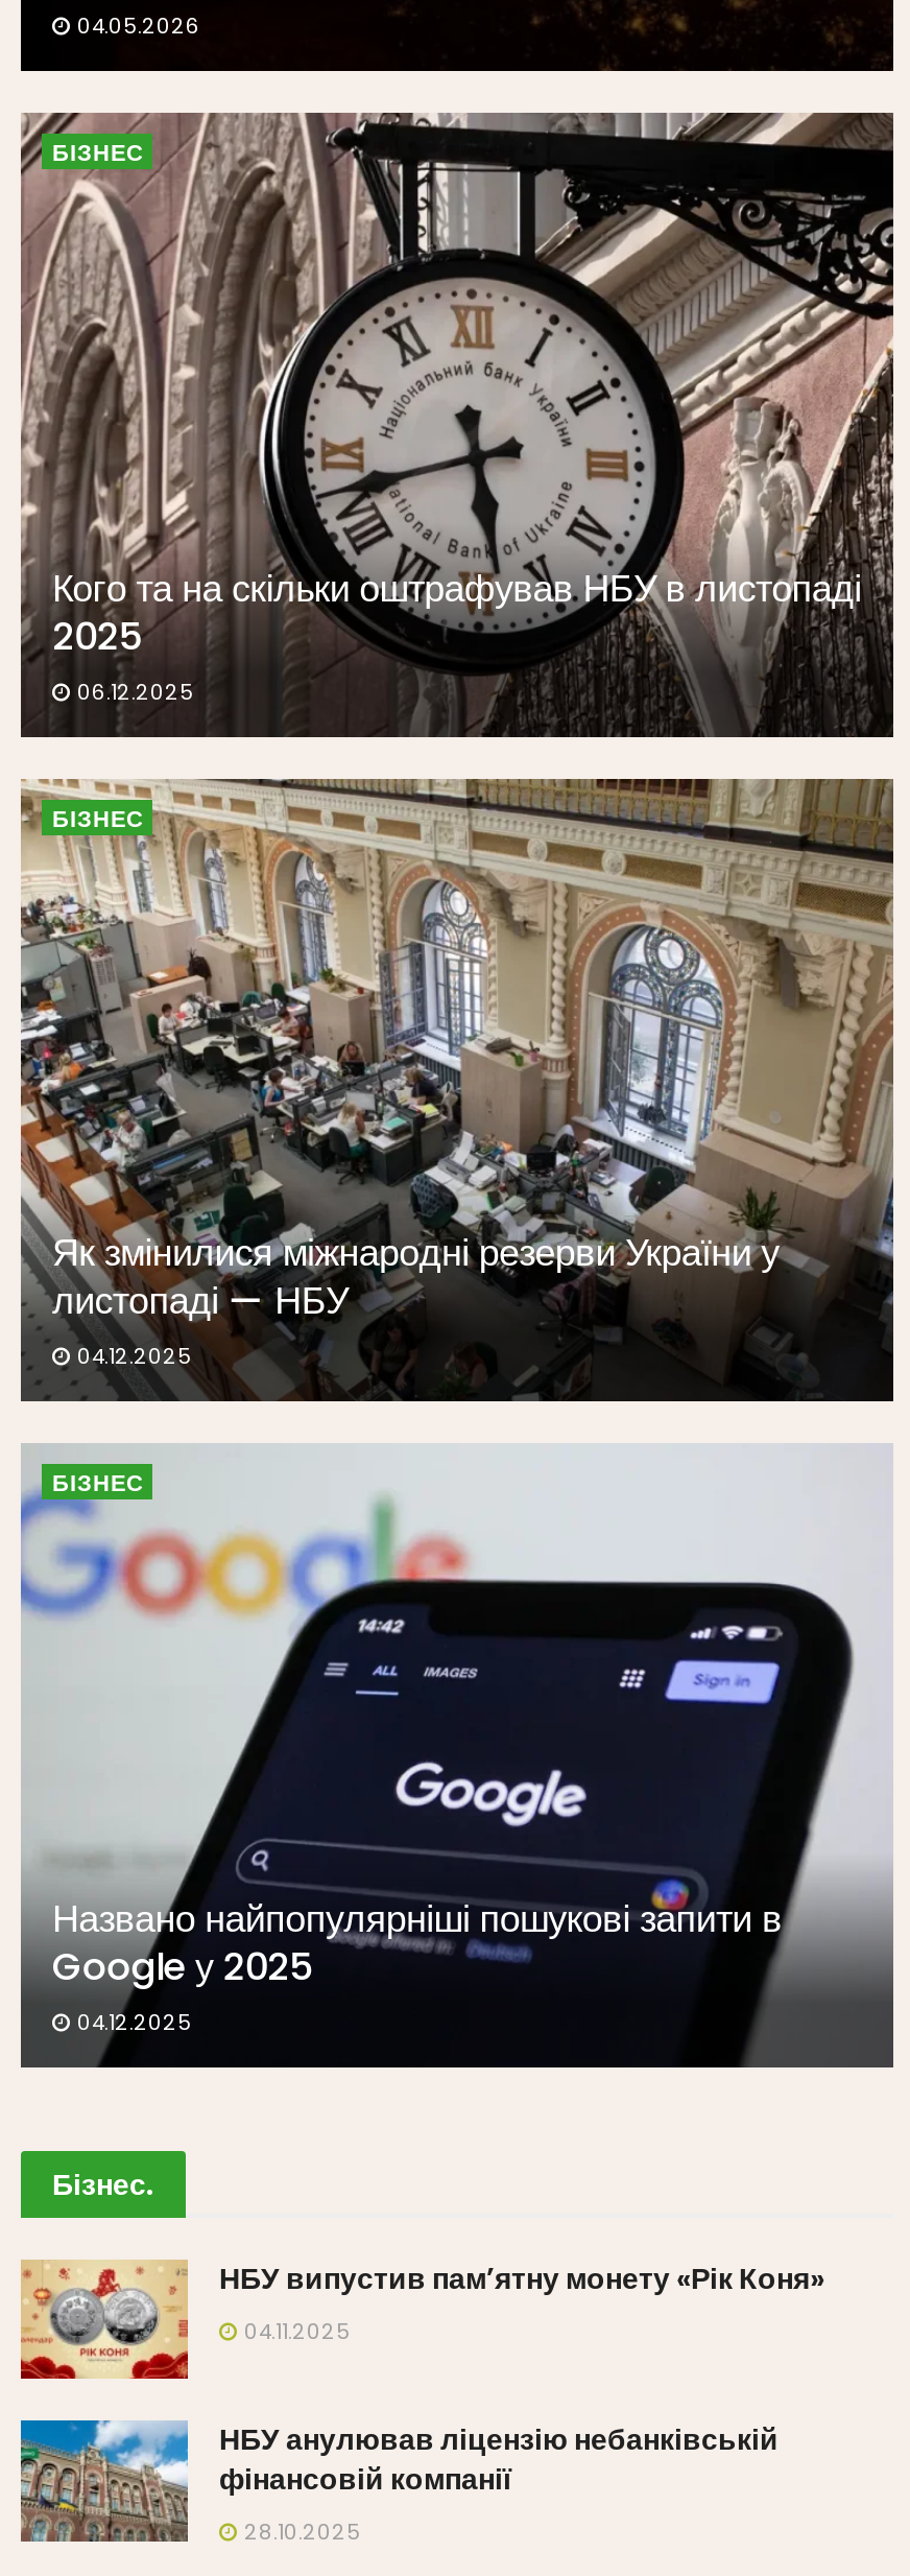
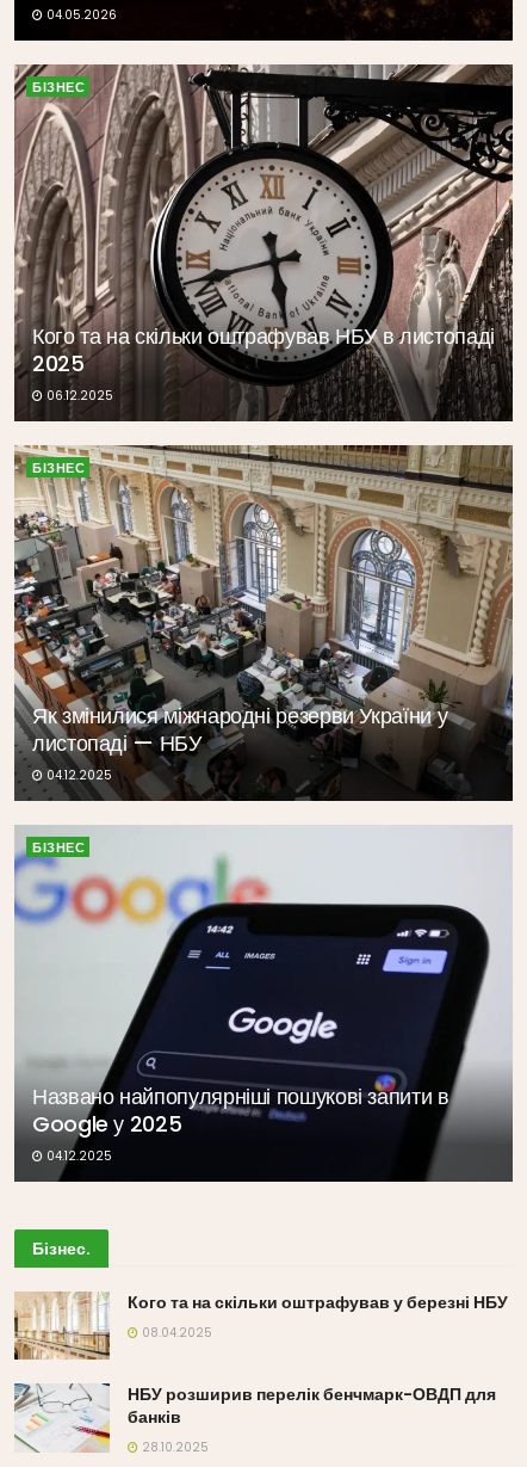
- [image]
- НБУ випустив пам’ятну монету «Рік Коня»
- 04.11.2025
+ [image]
+ Кого та на скільки оштрафував у березні НБУ
+ 08.04.2025

- [image]
- НБУ анулював ліцензію небанківській
- фінансовій компанії
+ [image]
+ НБУ розширив перелік бенчмарк-ОВДП для
+ банків
